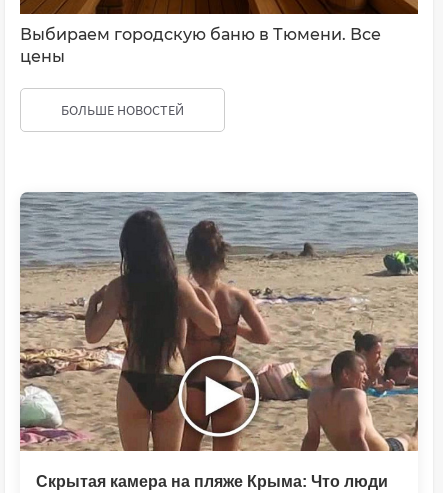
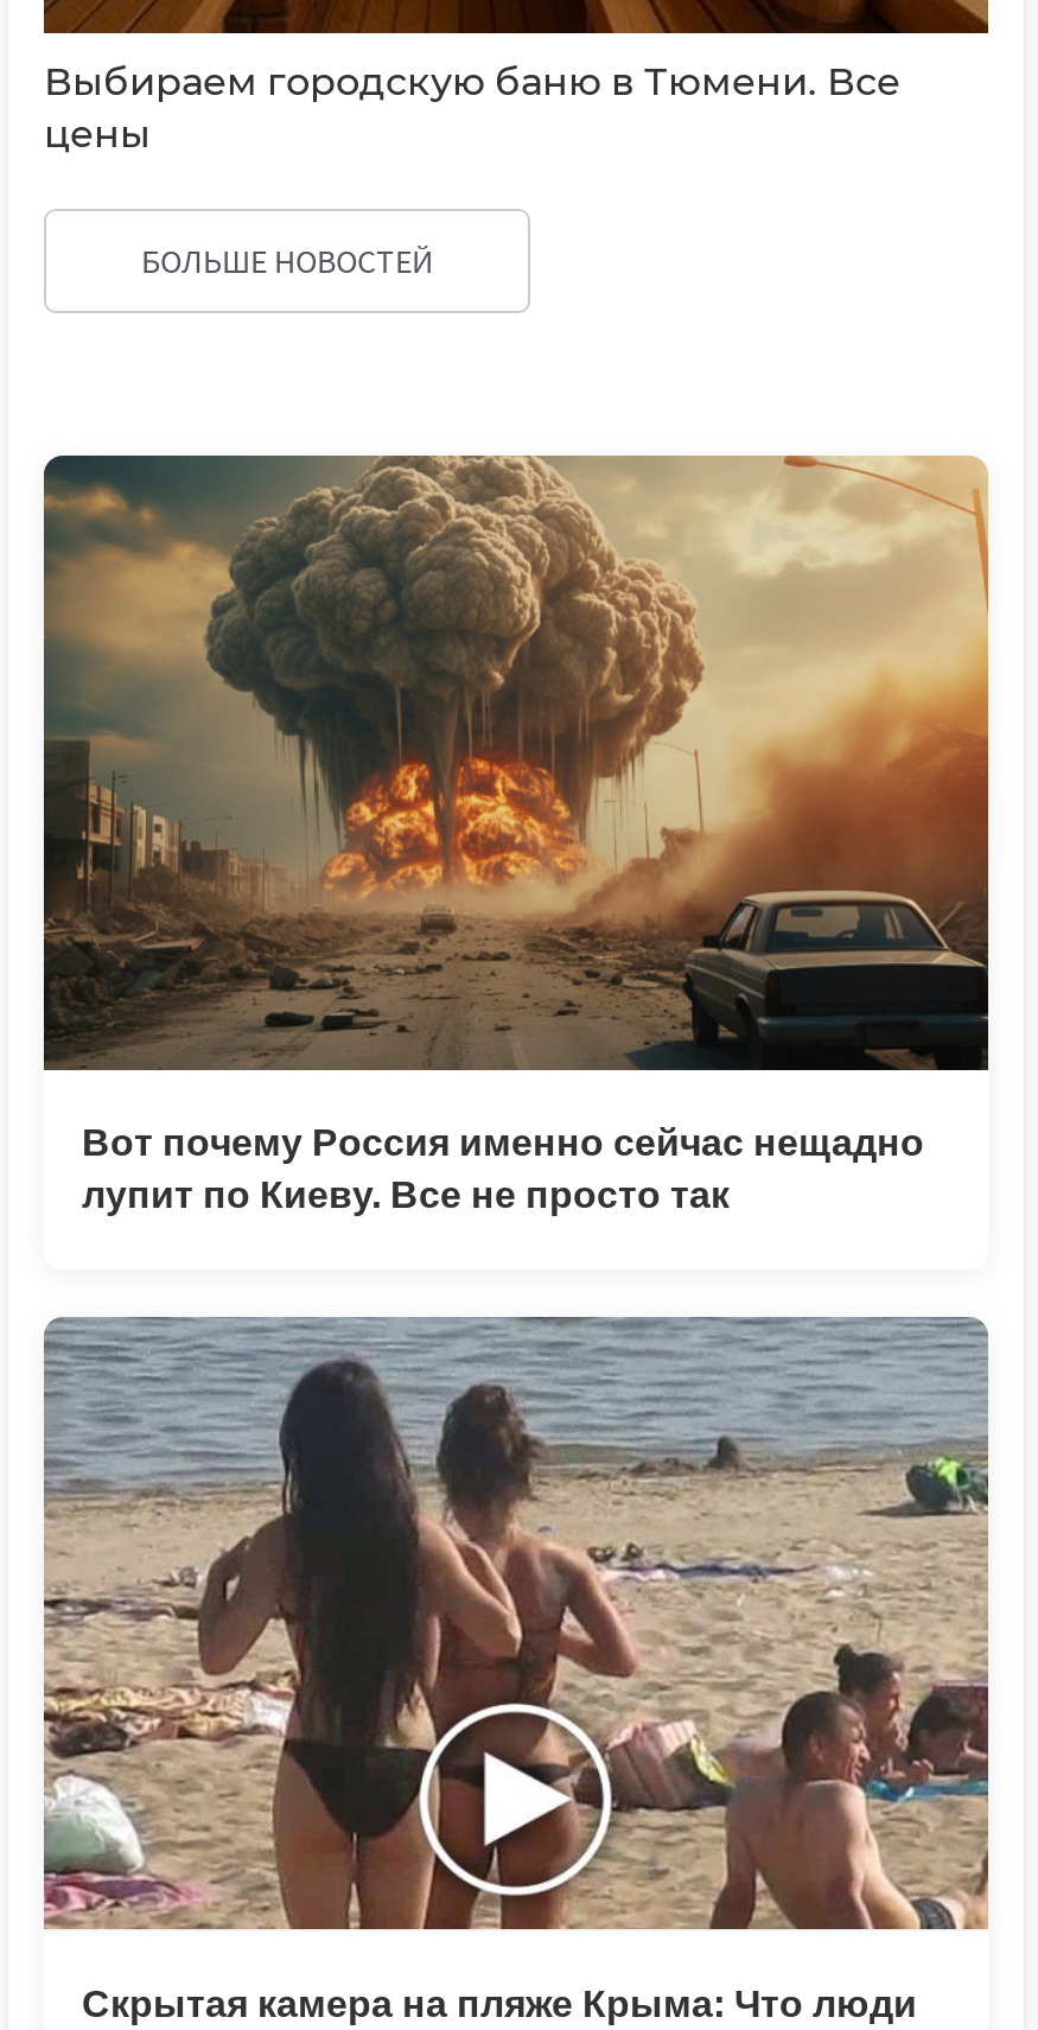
+ [image]
+ Вот почему Россия именно сейчас нещадно
+ лупит по Киеву. Все не просто так
